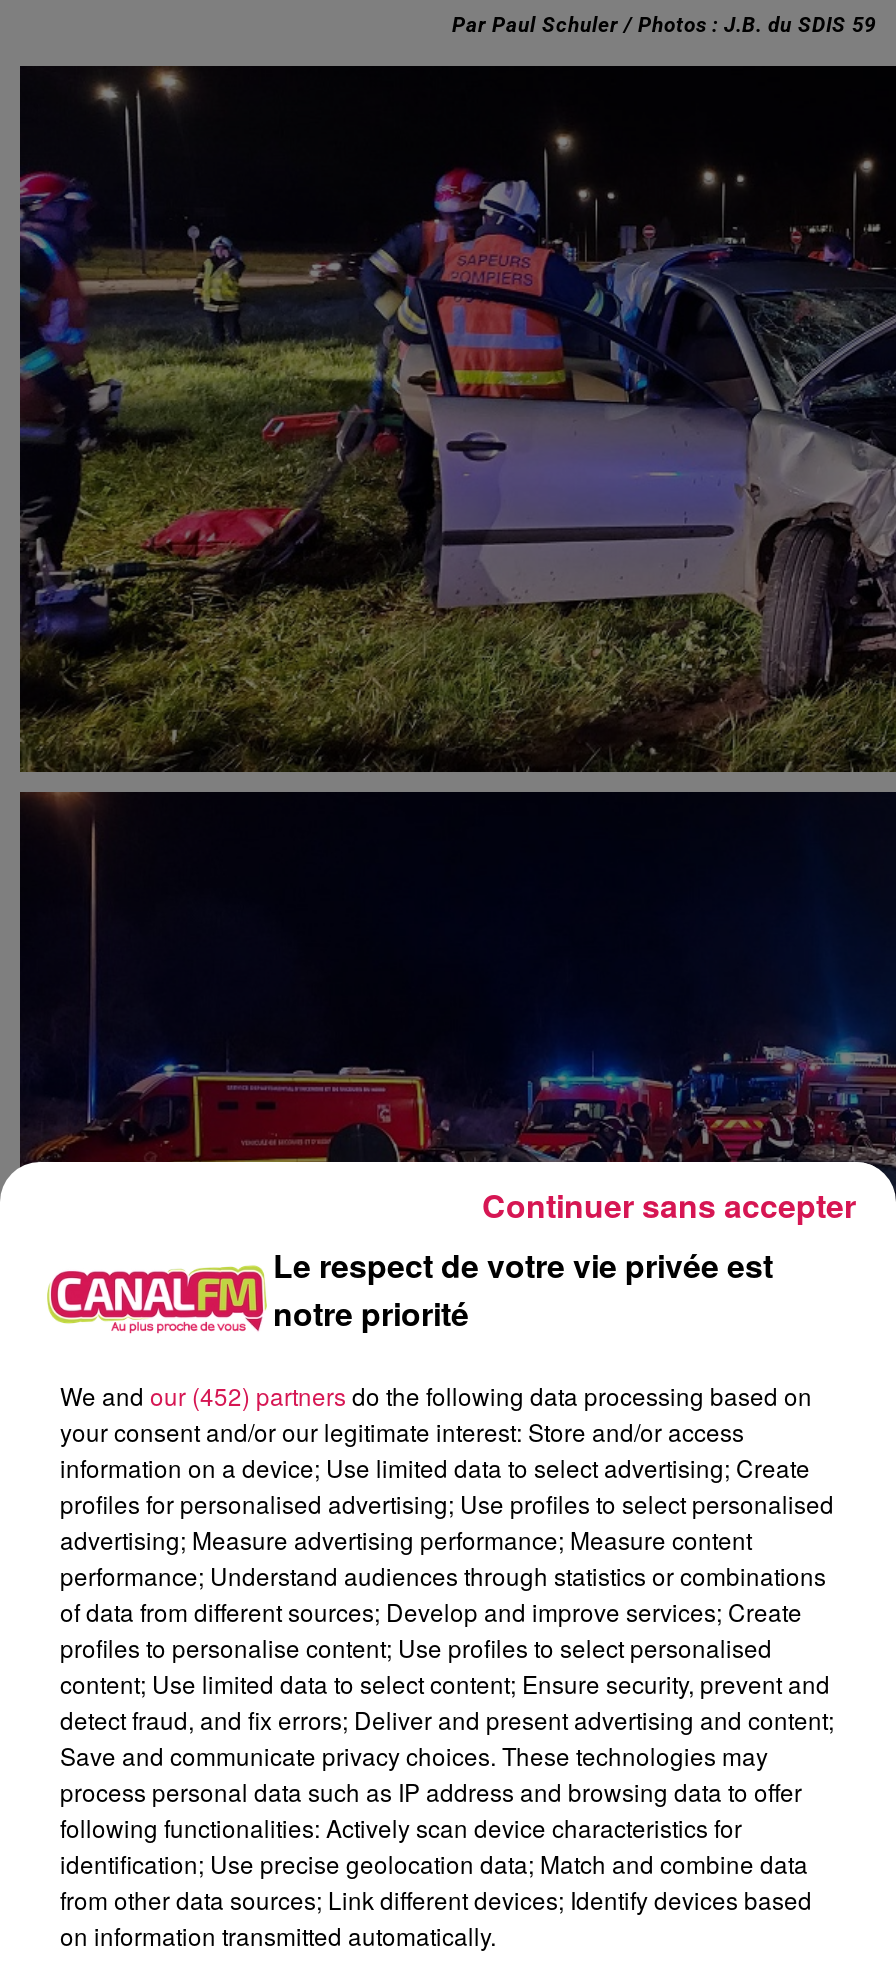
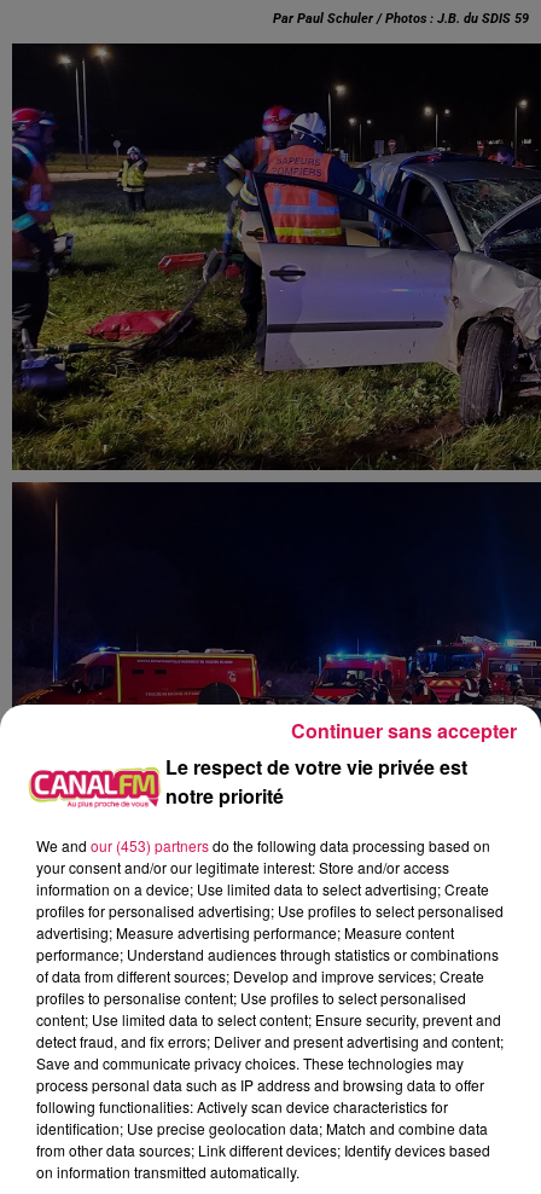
- We and our (452) partners do the following data processing based on
+ We and our (453) partners do the following data processing based on
